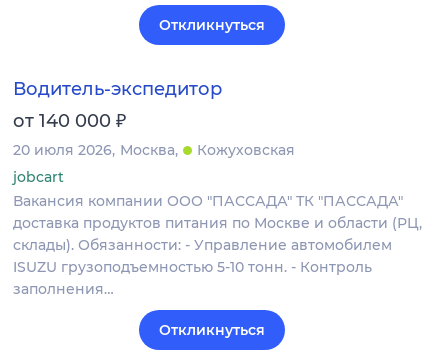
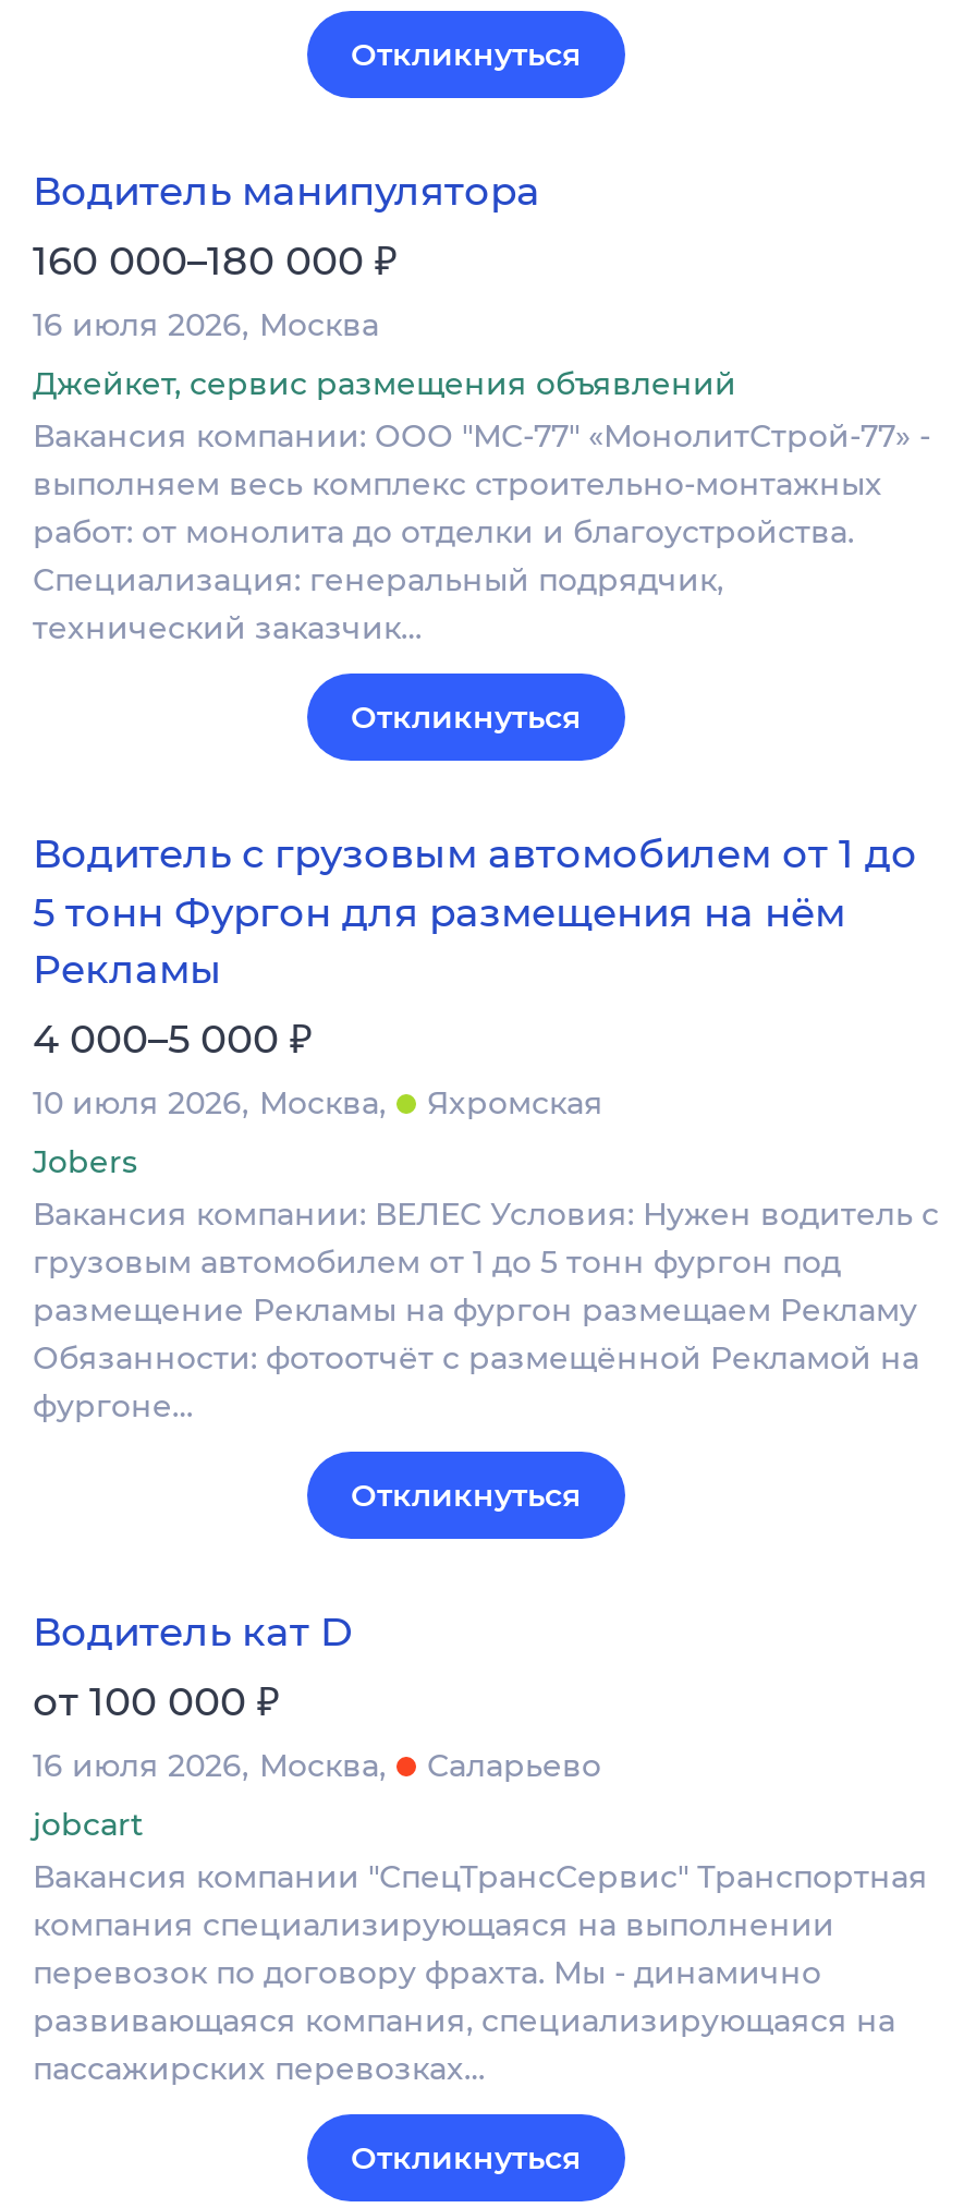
- Водитель-экспедитор
- от 140 000 ₽
- 20 июля 2026 Москва
- Кожуховская
+ Водитель манипулятора
+ 160 000–180 000 ₽
+ 16 июля 2026 Москва
+ Джейкет, сервис размещения объявлений
+ Вакансия компании: ООО "МС-77" «МонолитСтрой-77» -
+ выполняем весь комплекс строительно-монтажных
+ работ: от монолита до отделки и благоустройства.
+ Специализация: генеральный подрядчик,
+ технический заказчик…
+ Откликнуться
+ Водитель с грузовым автомобилем от 1 до
+ 5 тонн Фургон для размещения на нём
+ Рекламы
+ 4 000–5 000 ₽
+ 10 июля 2026 Москва
+ Яхромская
+ Jobers
+ Вакансия компании: ВЕЛЕС Условия: Нужен водитель с
+ грузовым автомобилем от 1 до 5 тонн фургон под
+ размещение Рекламы на фургон размещаем Рекламу
+ Обязанности: фотоотчёт с размещённой Рекламой на
+ фургоне…
+ Откликнуться
+ Водитель кат D
+ от 100 000 ₽
+ 16 июля 2026 Москва
+ Саларьево

- Вакансия компании ООО "ПАССАДА" ТК "ПАССАДА"
- доставка продуктов питания по Москве и области (РЦ,
- склады). Обязанности: - Управление автомобилем
- ISUZU грузоподъемностью 5-10 тонн. - Контроль
- заполнения…
+ Вакансия компании "СпецТрансСервис" Транспортная
+ компания специализирующаяся на выполнении
+ перевозок по договору фрахта. Мы - динамично
+ развивающаяся компания, специализирующаяся на
+ пассажирских перевозках…
